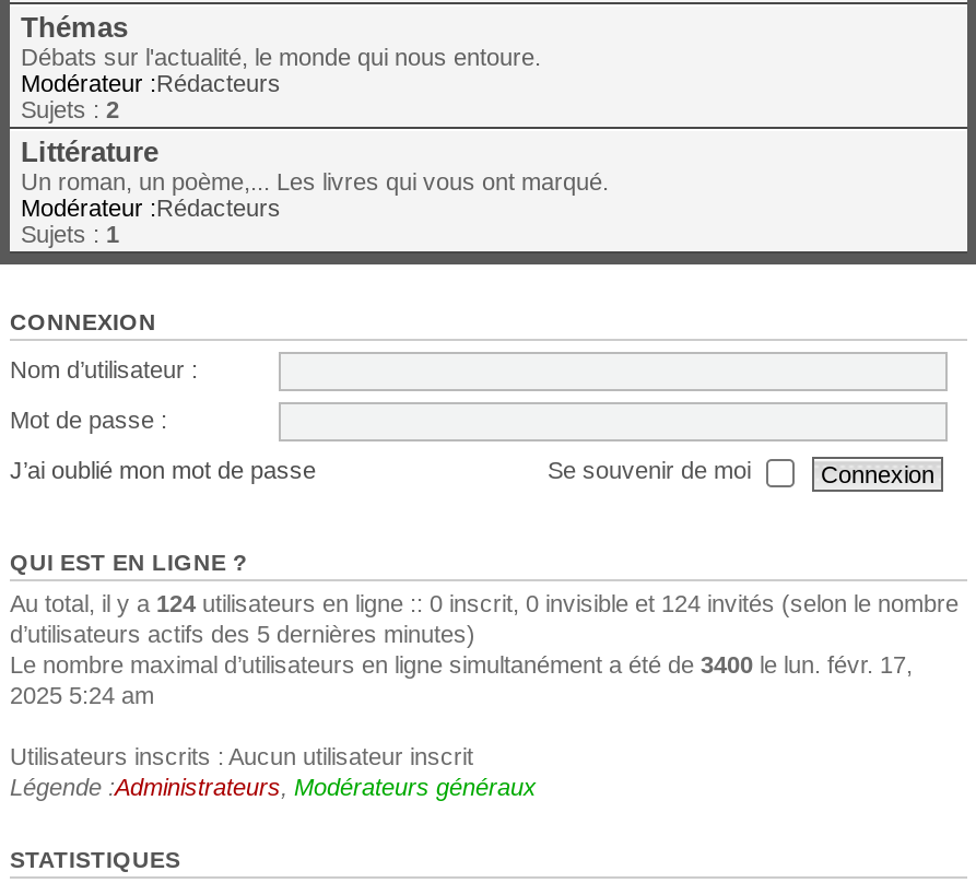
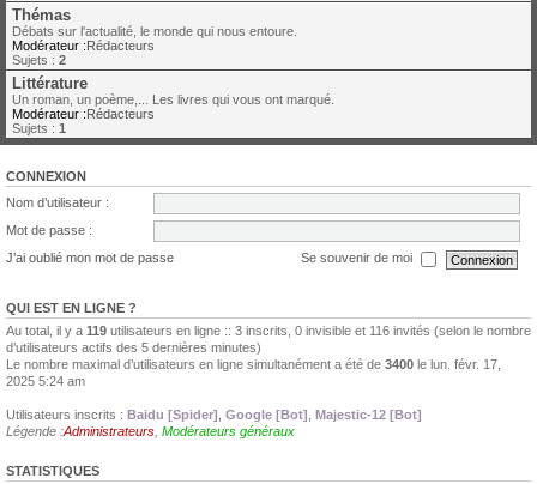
- Au total, il y a 124 utilisateurs en ligne :: 0 inscrit, 0 invisible et 124 invités (selon le nombre
+ Au total, il y a 119 utilisateurs en ligne :: 3 inscrits, 0 invisible et 116 invités (selon le nombre

- Utilisateurs inscrits : Aucun utilisateur inscrit
+ Utilisateurs inscrits : Baidu [Spider], Google [Bot], Majestic-12 [Bot]
